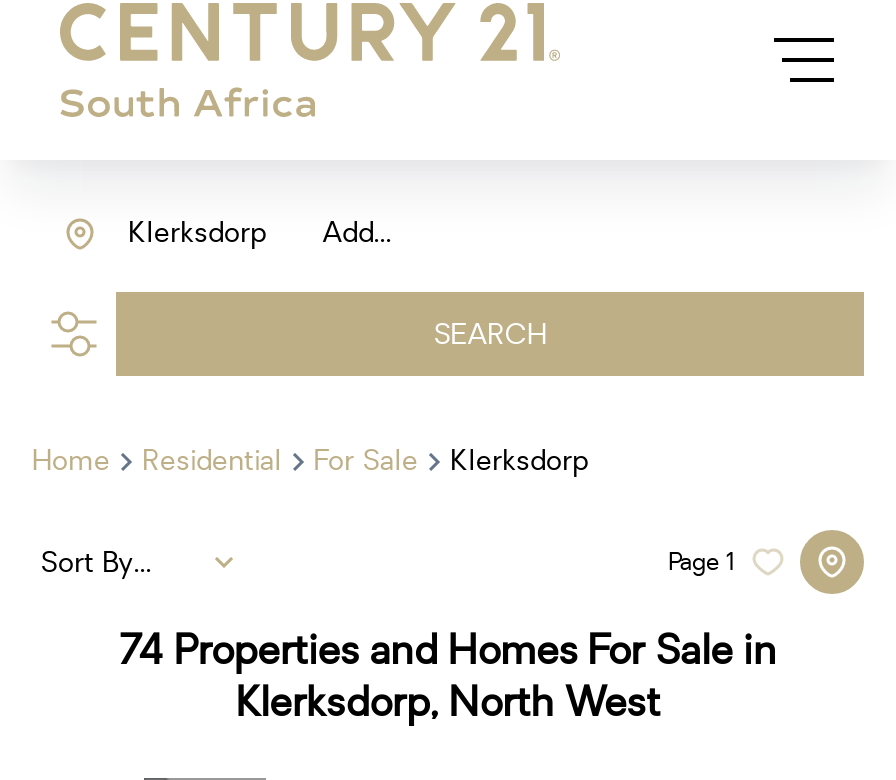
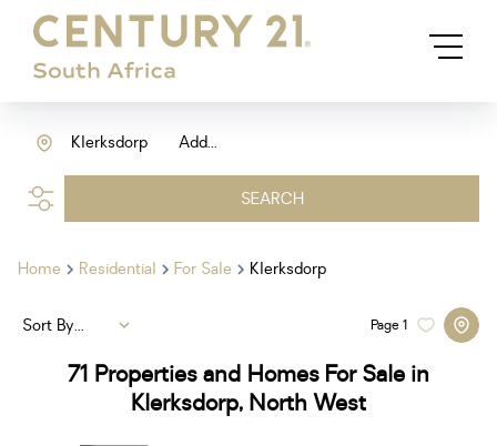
- 74 Properties and Homes For Sale in
+ 71 Properties and Homes For Sale in
